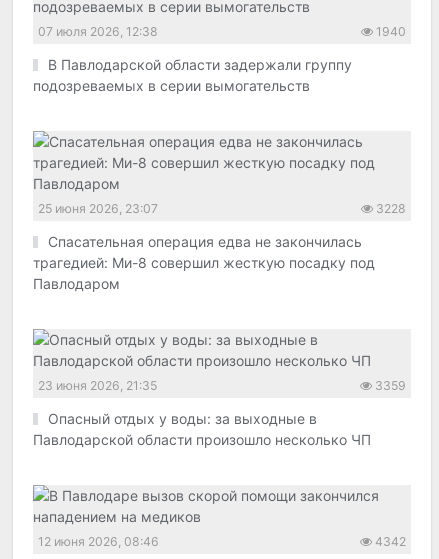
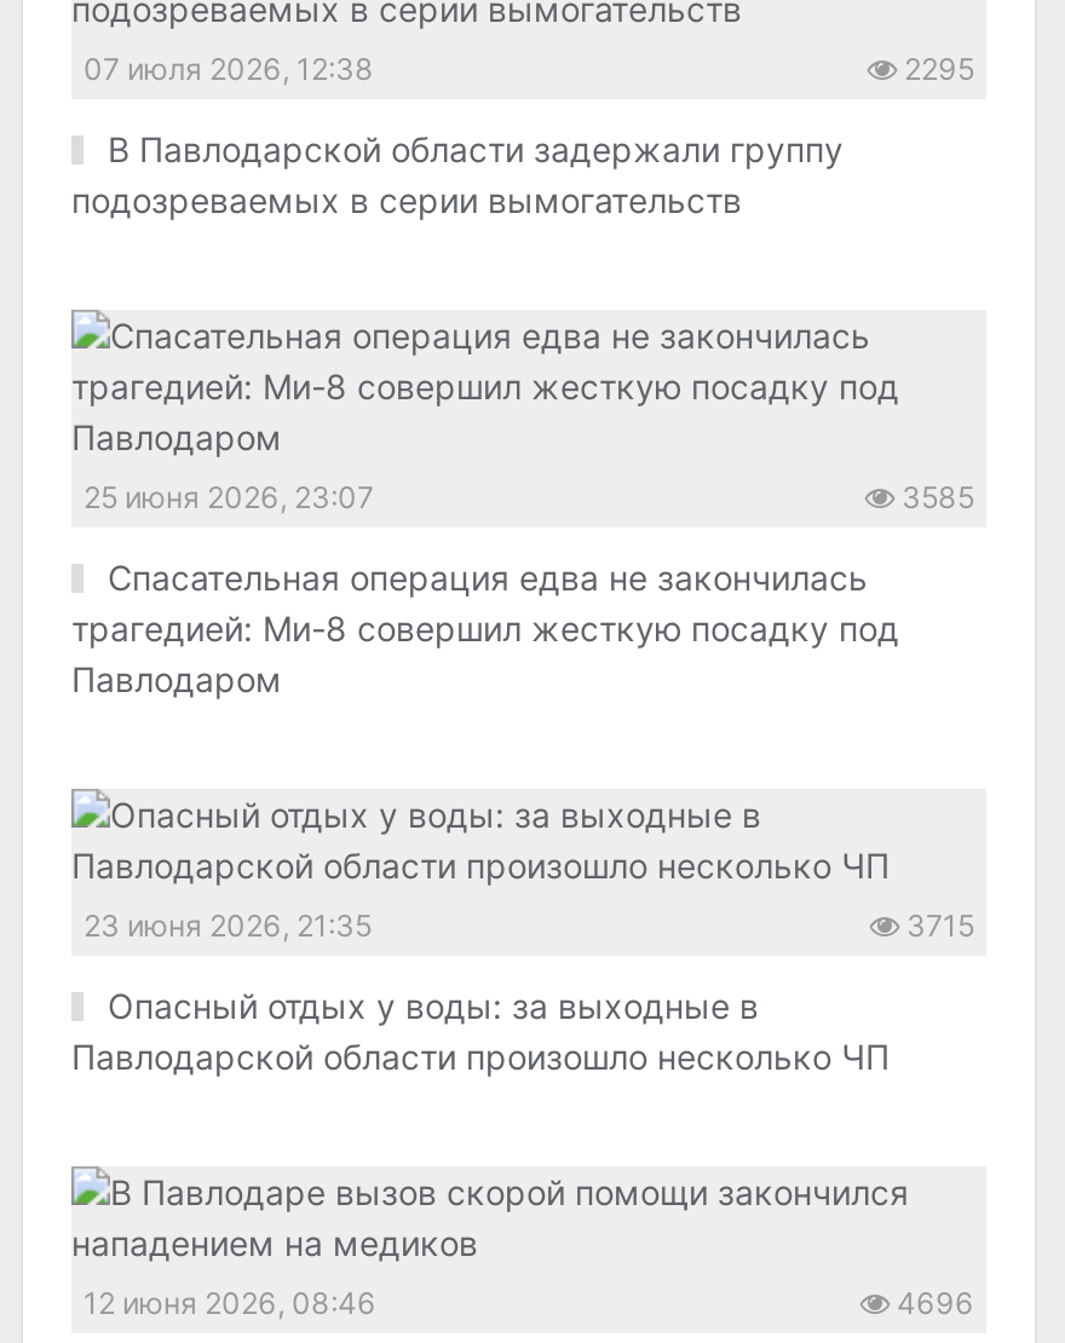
- 1940
+ 2295

- 3228
+ 3585

- 3359
+ 3715

- 4342
+ 4696
